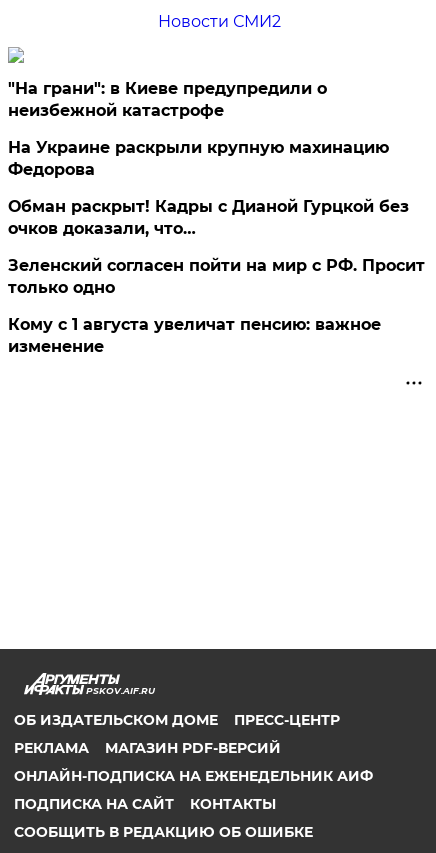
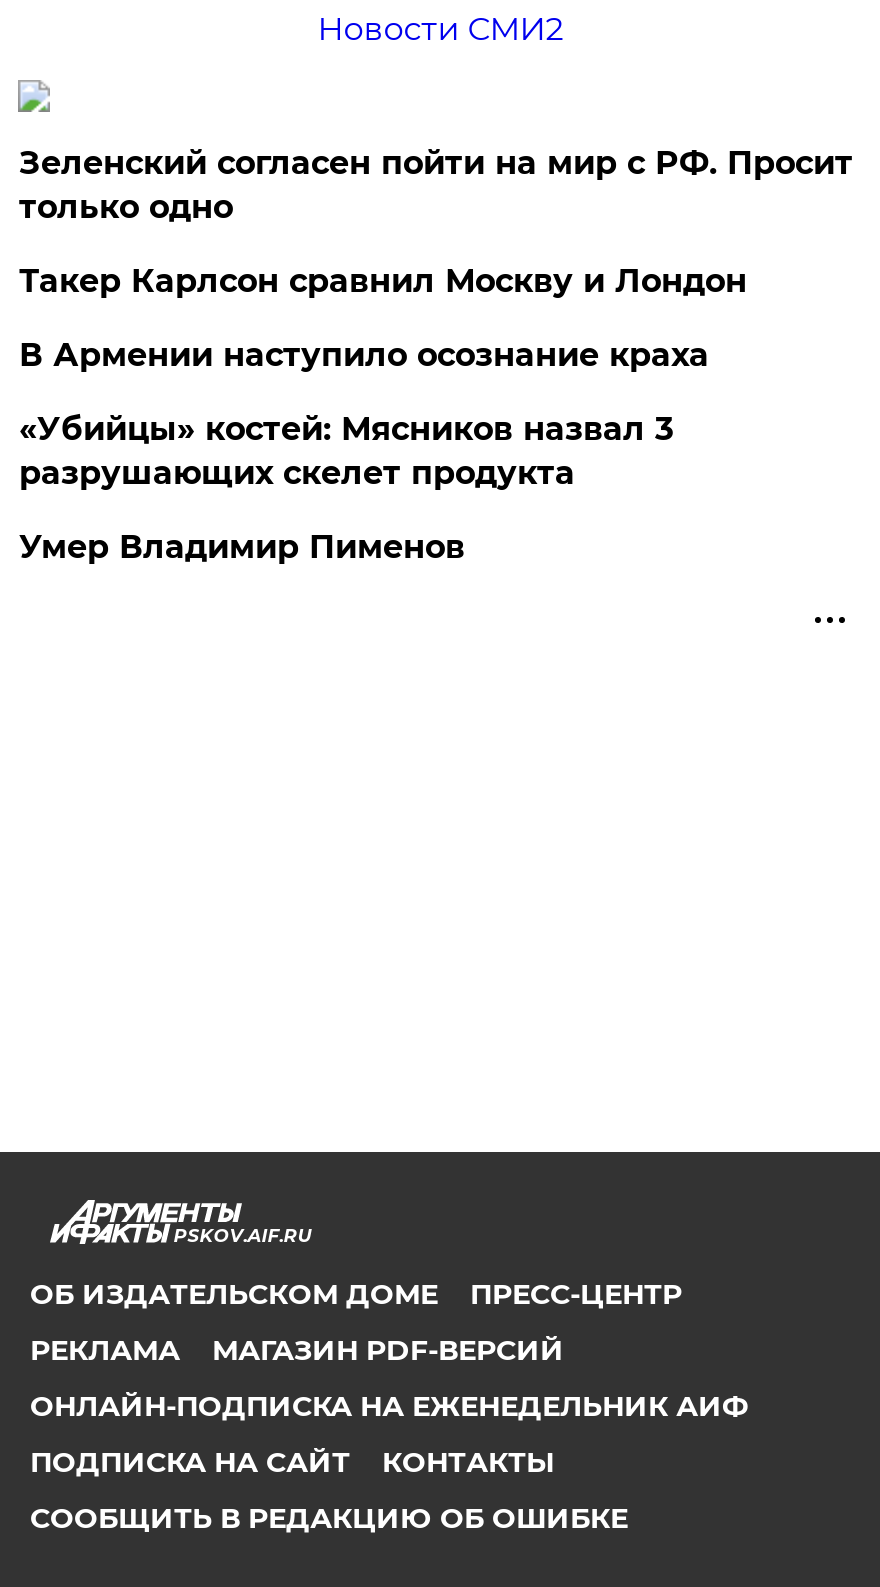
- "На грани": в Киеве предупредили о
- неизбежной катастрофе
- На Украине раскрыли крупную махинацию
- Федорова
- Обман раскрыт! Кадры с Дианой Гурцкой без
- очков доказали, что…

moved up: Зеленский согласен пойти на мир с РФ. Просит | только одно

- Кому с 1 августа увеличат пенсию: важное
- изменение
+ Такер Карлсон сравнил Москву и Лондон
+ В Армении наступило осознание краха
+ «Убийцы» костей: Мясников назвал 3
+ разрушающих скелет продукта
+ Умер Владимир Пименов
